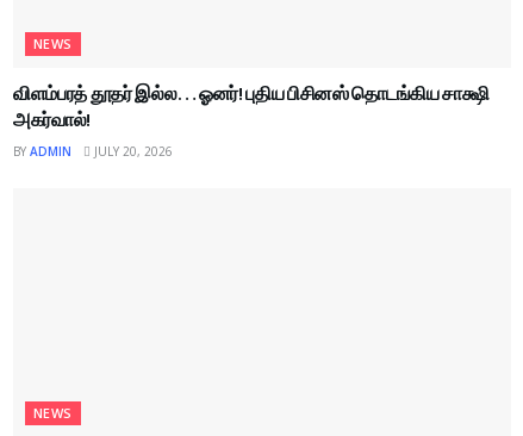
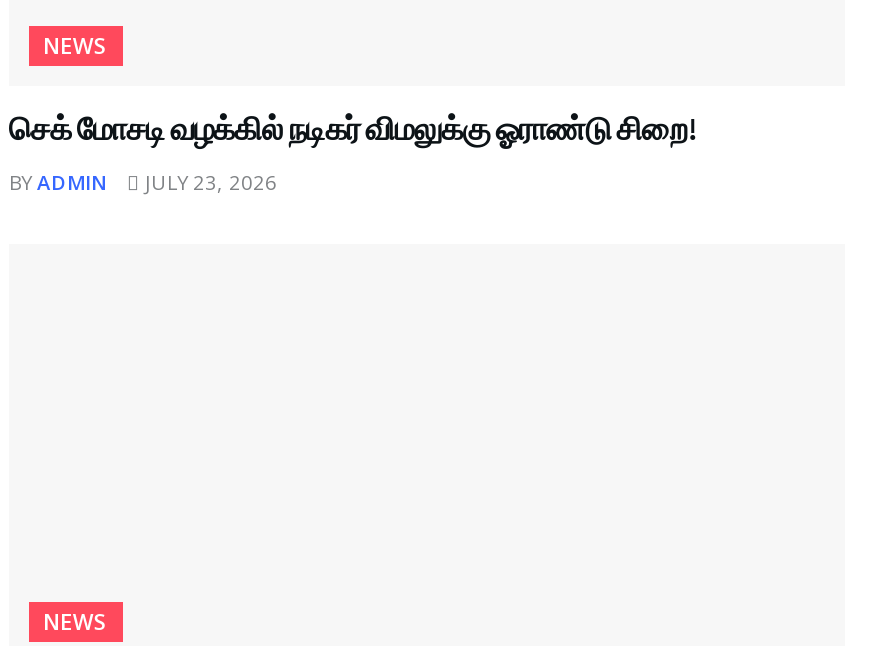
- விளம்பரத் தூதர் இல்ல… ஓனர்! புதிய பிசினஸ் தொடங்கிய சாக்ஷி
- அகர்வால்!
+ செக் மோசடி வழக்கில் நடிகர் விமலுக்கு ஓராண்டு சிறை!

- BY ADMIN JULY 20, 2026
+ BY ADMIN JULY 23, 2026
